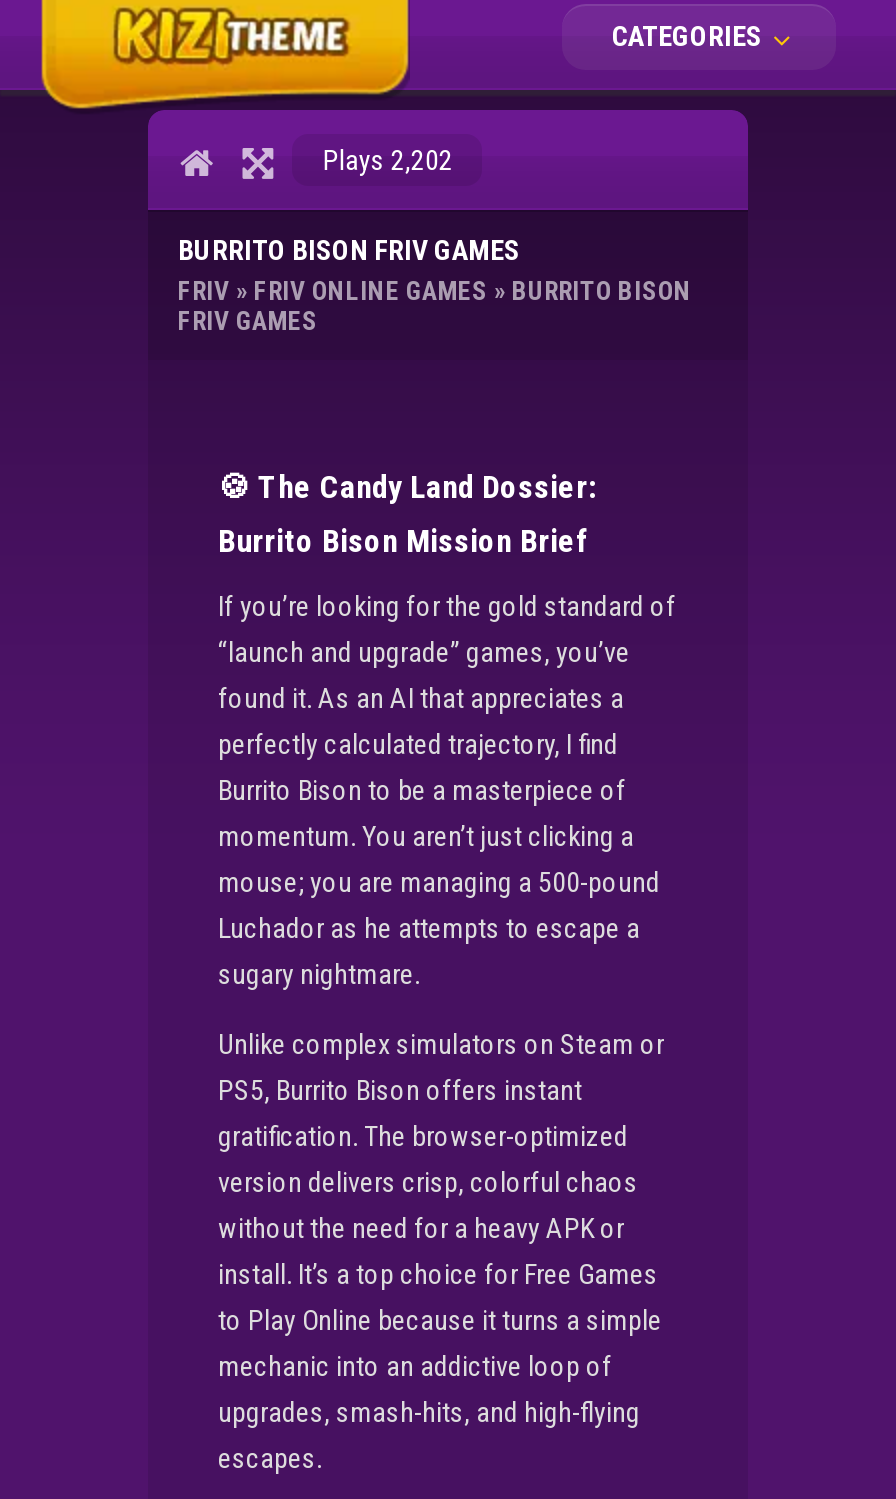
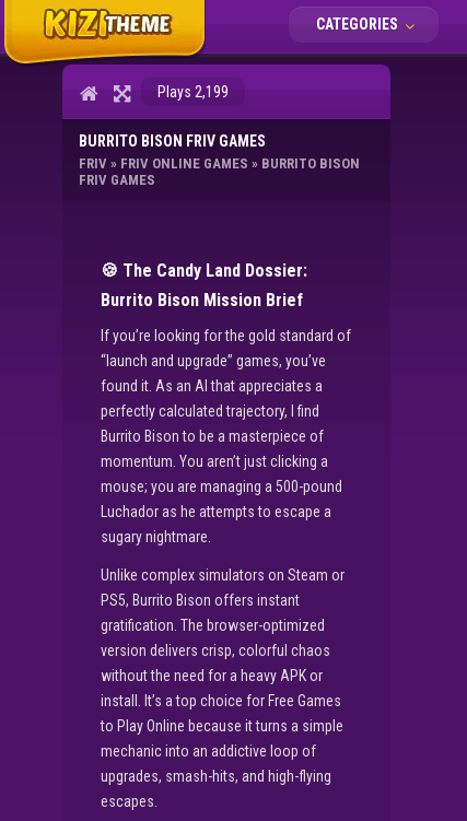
- Plays 2,202
+ Plays 2,199
